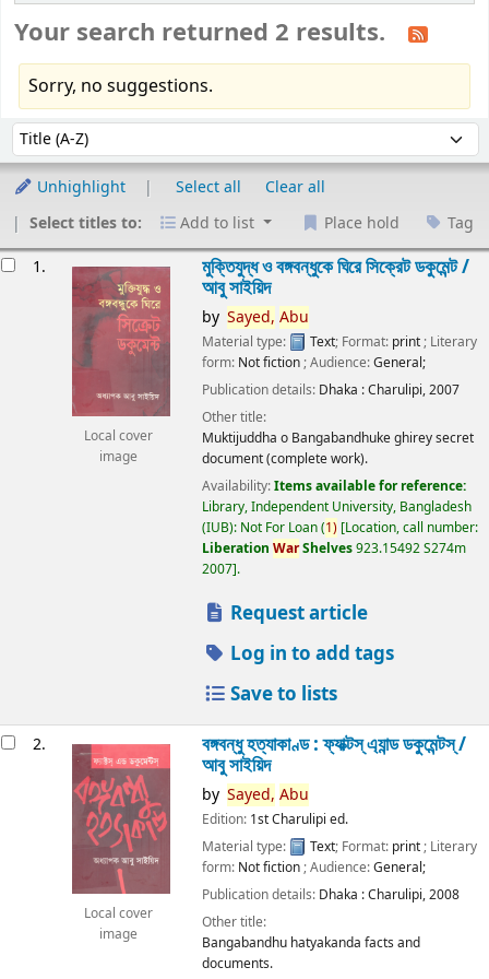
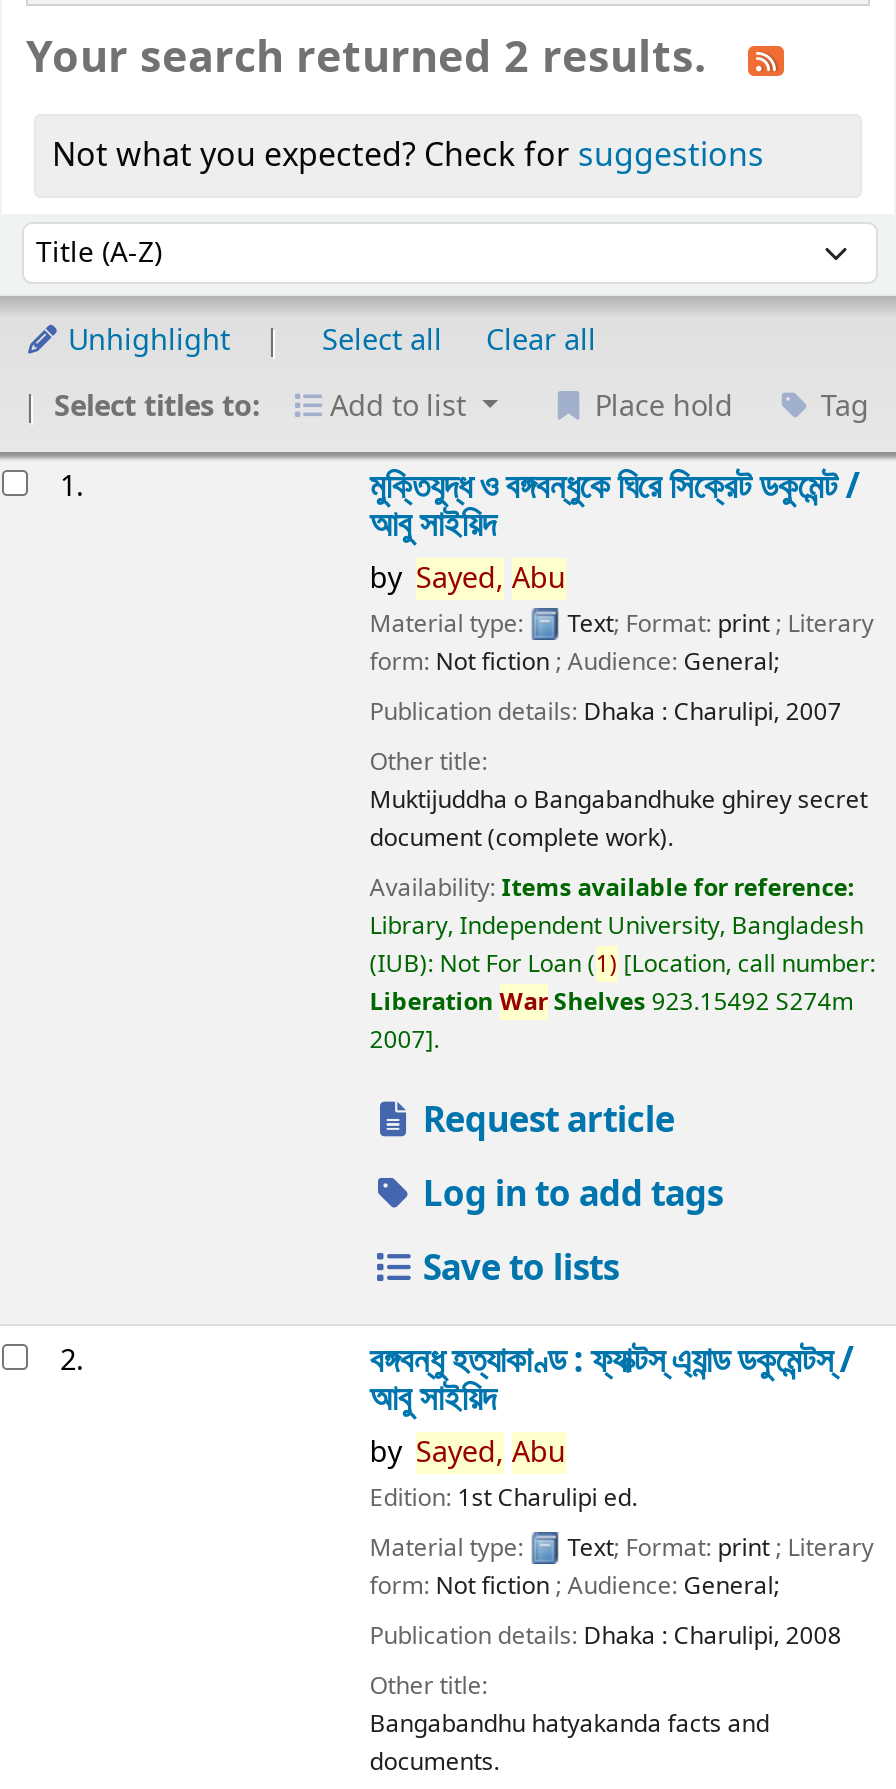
- Sorry, no suggestions.
+ Not what you expected? Check for suggestions

- [image]
- Local cover
- image

- [image]
- Local cover
- image
